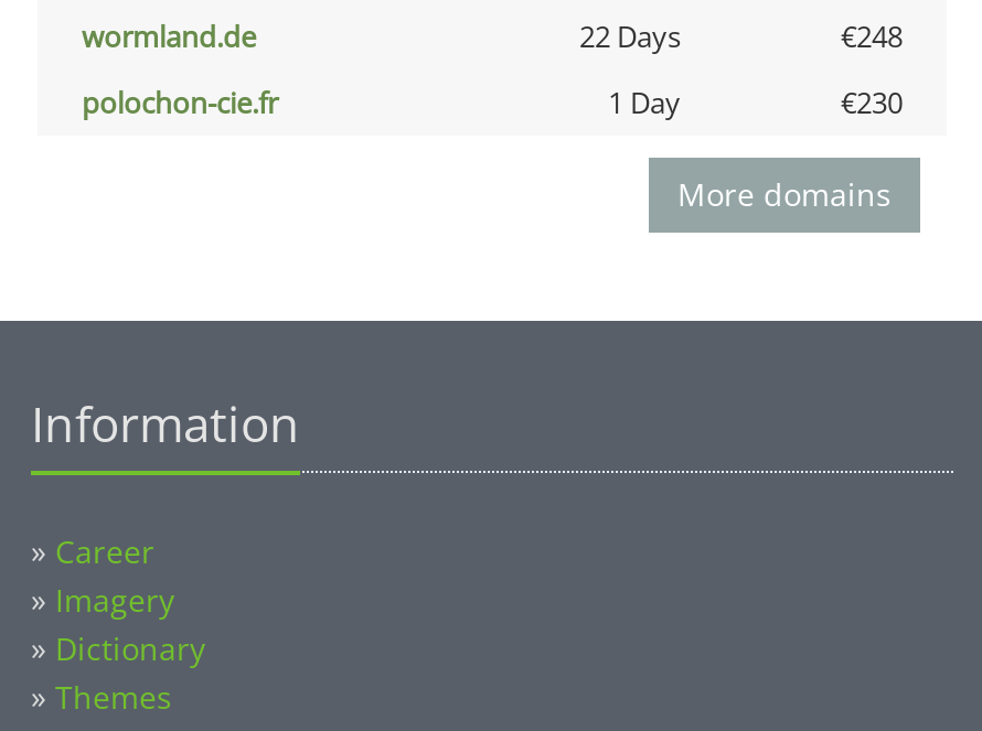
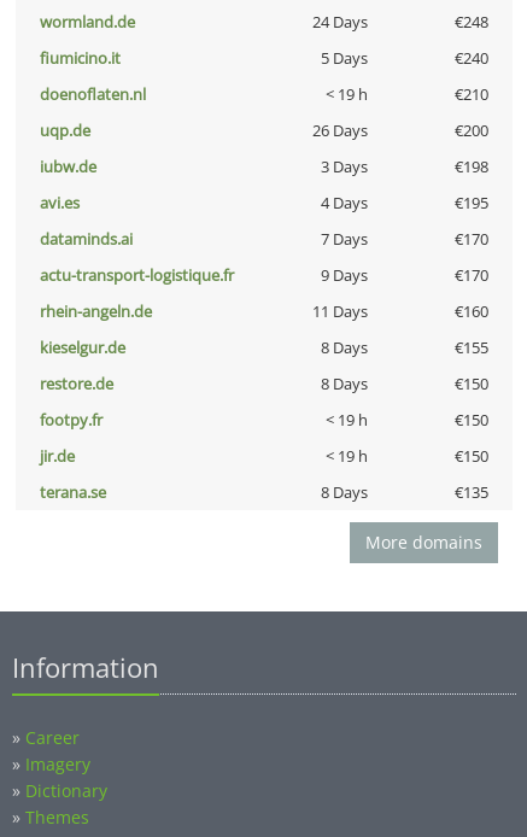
- 22 Days
+ 24 Days

- polochon-cie.fr
- 1 Day
- €230
+ fiumicino.it
+ 5 Days
+ €240
+ doenoflaten.nl
+ < 19 h
+ €210
+ uqp.de
+ 26 Days
+ €200
+ iubw.de
+ 3 Days
+ €198
+ avi.es
+ 4 Days
+ €195
+ dataminds.ai
+ 7 Days
+ €170
+ actu-transport-logistique.fr
+ 9 Days
+ €170
+ rhein-angeln.de
+ 11 Days
+ €160
+ kieselgur.de
+ 8 Days
+ €155
+ restore.de
+ 8 Days
+ €150
+ footpy.fr
+ < 19 h
+ €150
+ jir.de
+ < 19 h
+ €150
+ terana.se
+ 8 Days
+ €135
